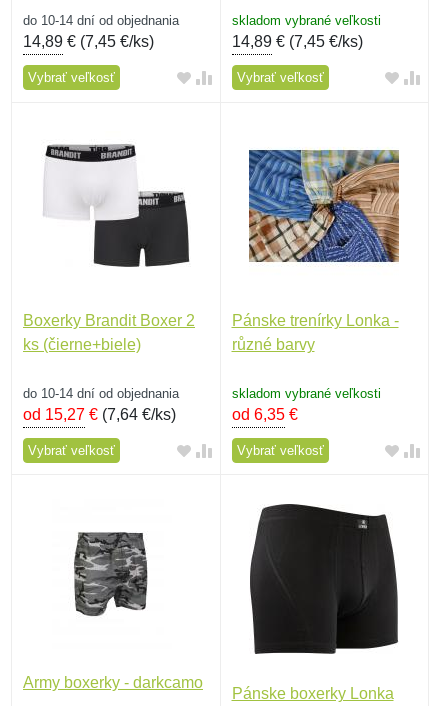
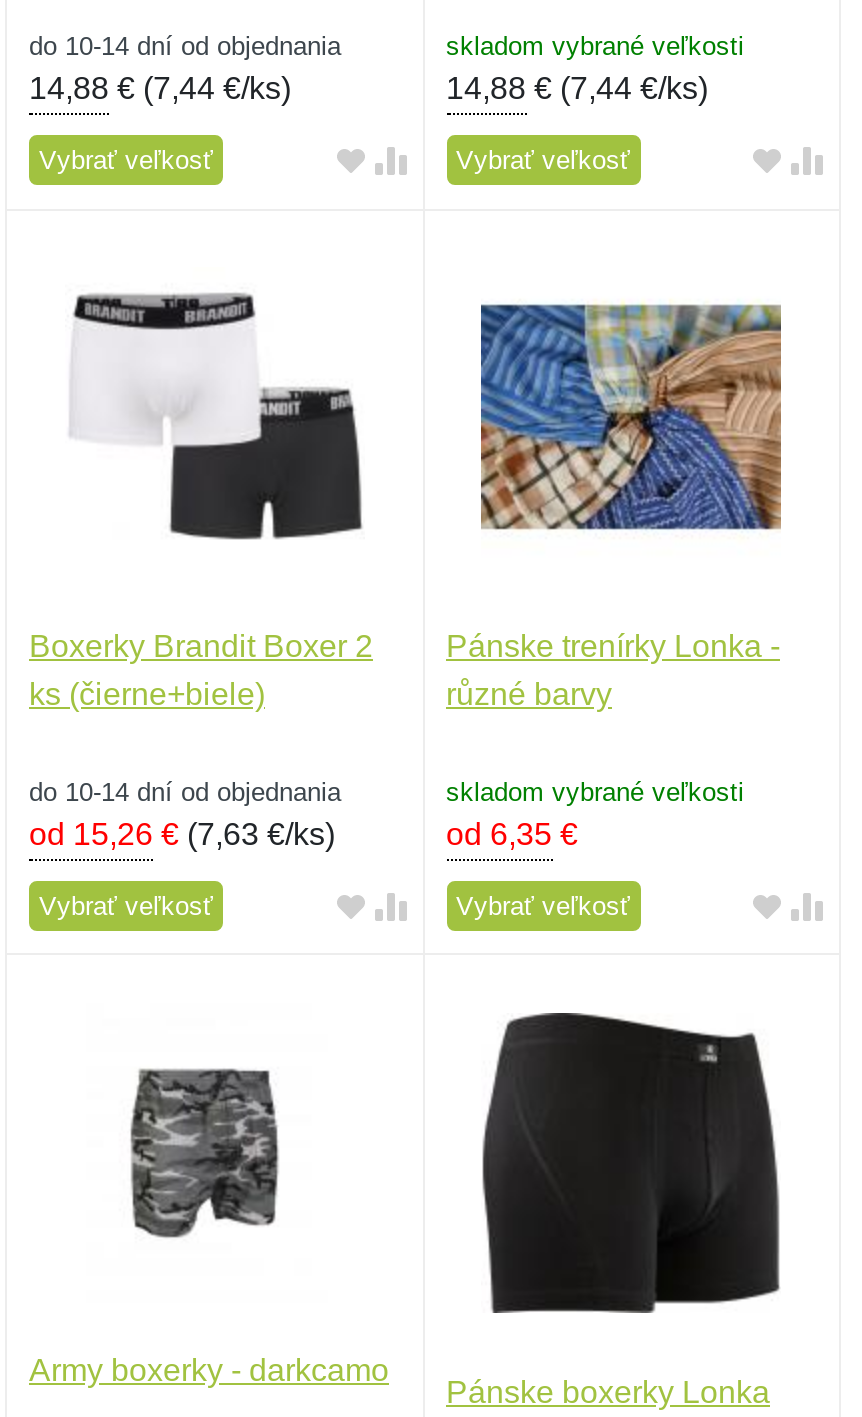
- 14,89 € (7,45 €/ks)
+ 14,88 € (7,44 €/ks)

- 14,89 € (7,45 €/ks)
+ 14,88 € (7,44 €/ks)

- od 15,27 €(7,64 €/ks)
+ od 15,26 €(7,63 €/ks)
